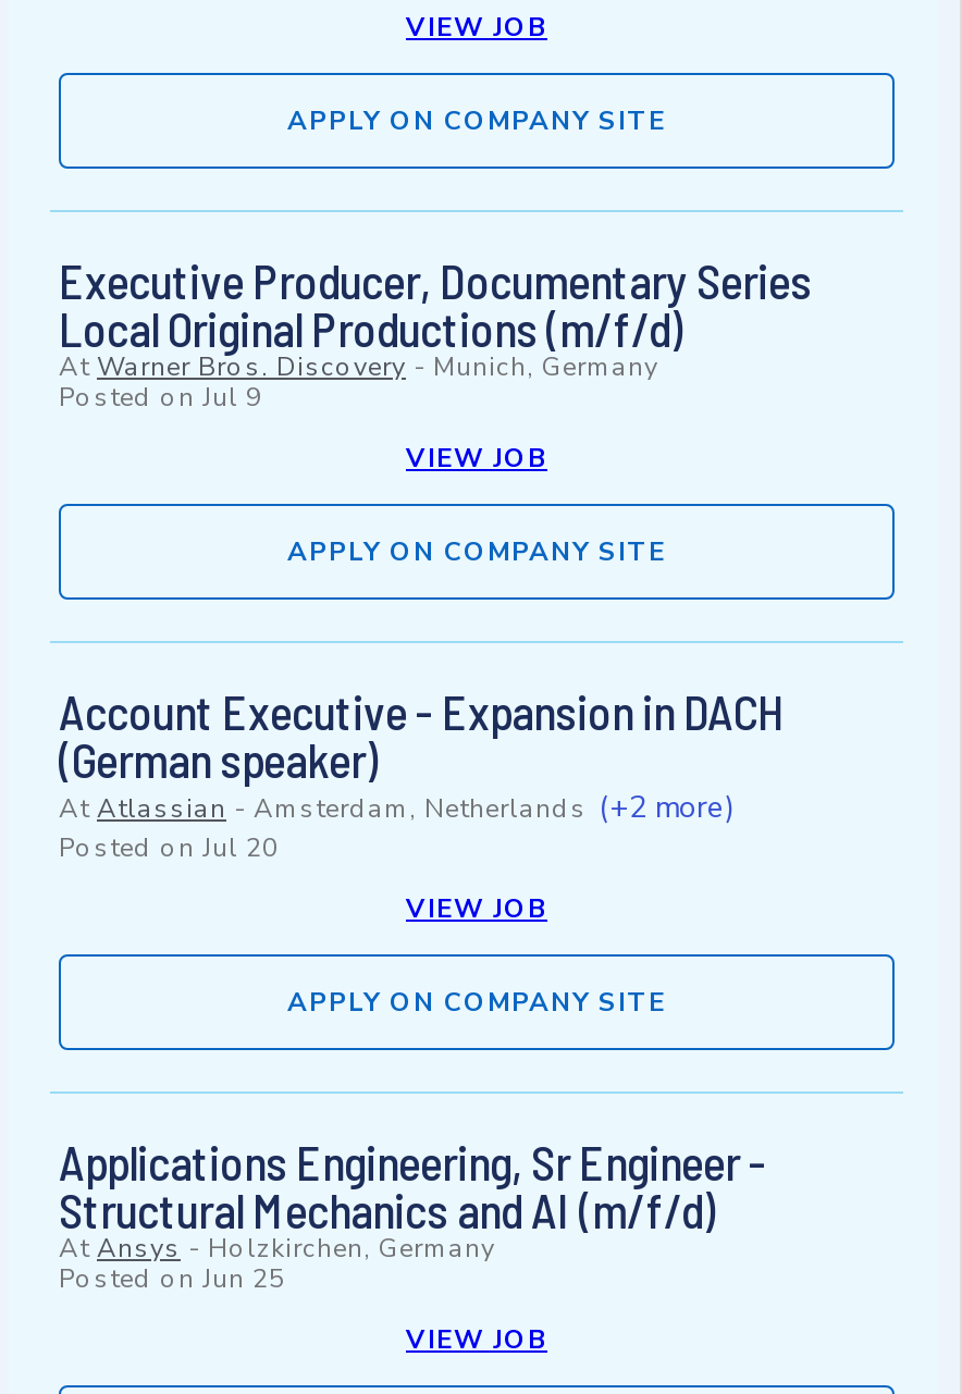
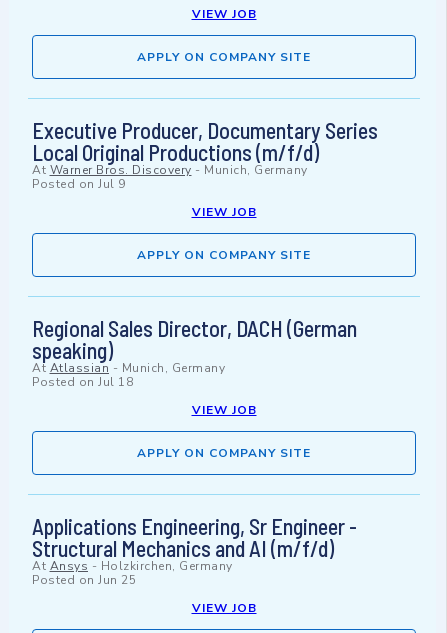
- Account Executive - Expansion in DACH
- (German speaker)
- At Atlassian -Amsterdam, Netherlands (+2 more)
- Posted on Jul 20
+ Regional Sales Director, DACH (German
+ speaking)
+ At Atlassian -Munich, Germany
+ Posted on Jul 18
